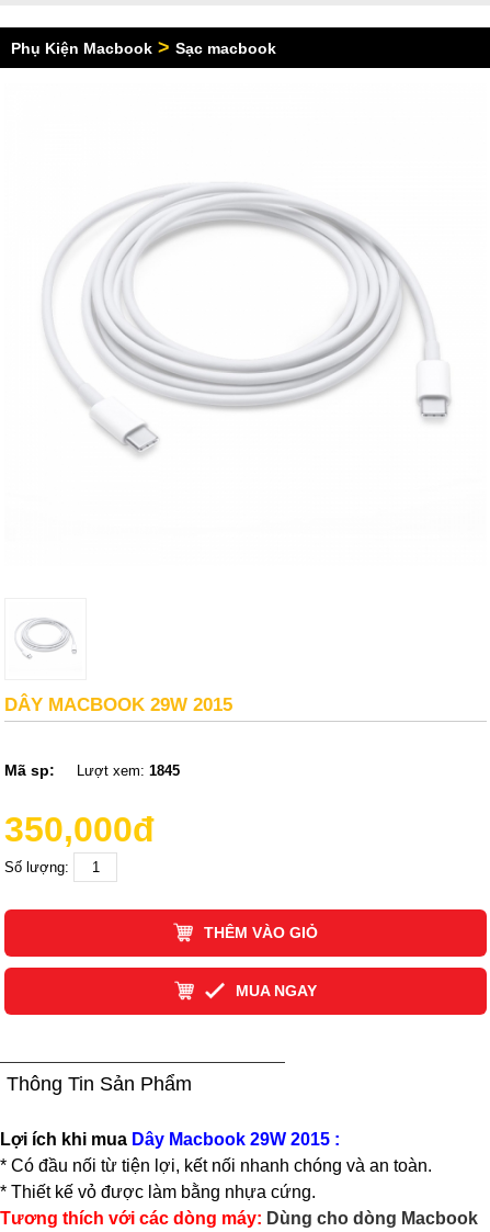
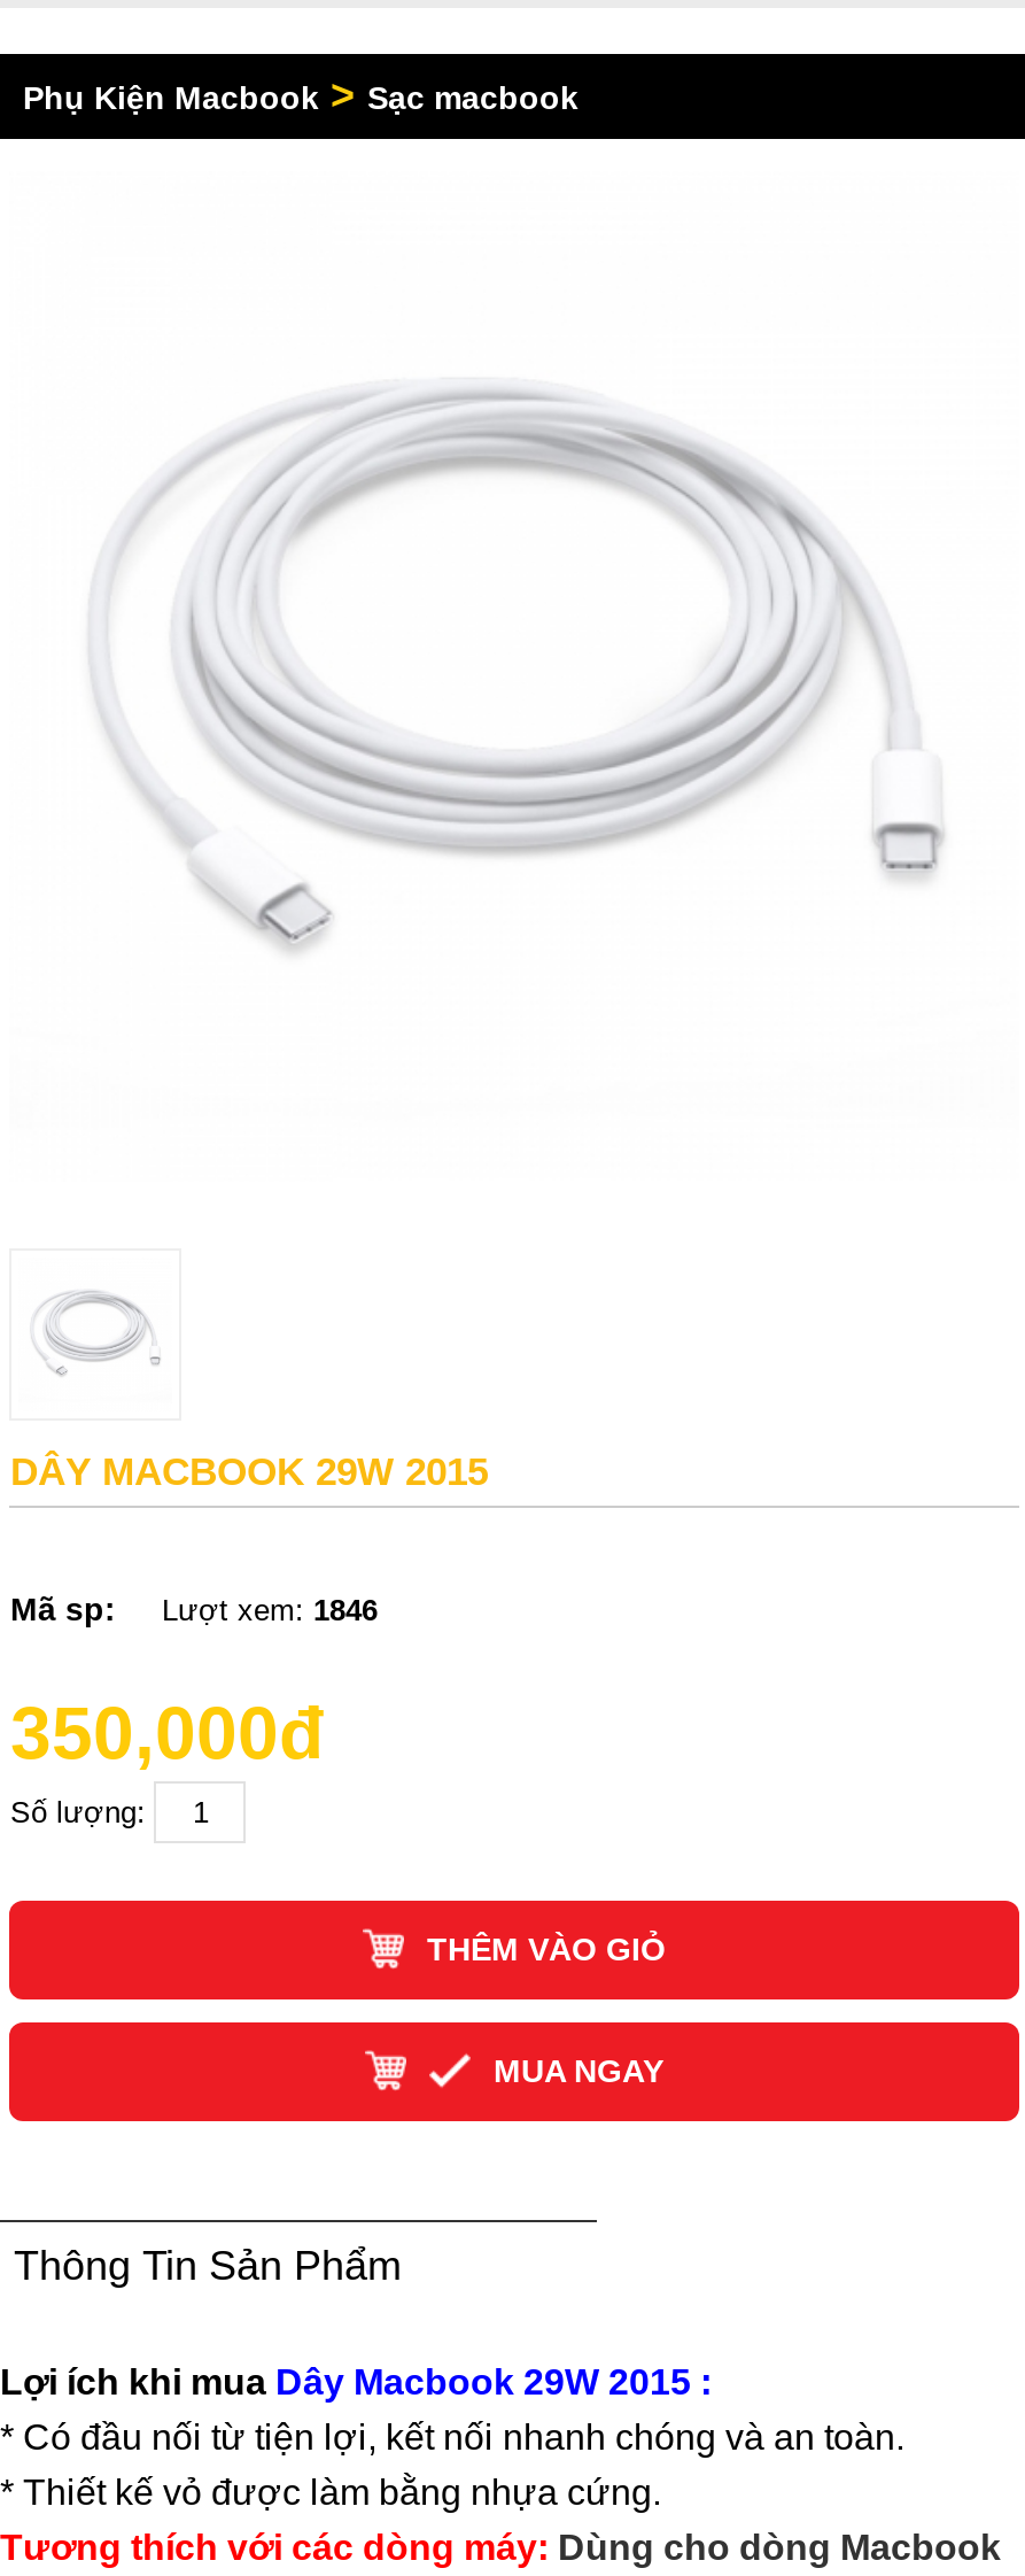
- Mã sp: Lượt xem: 1845
+ Mã sp: Lượt xem: 1846
